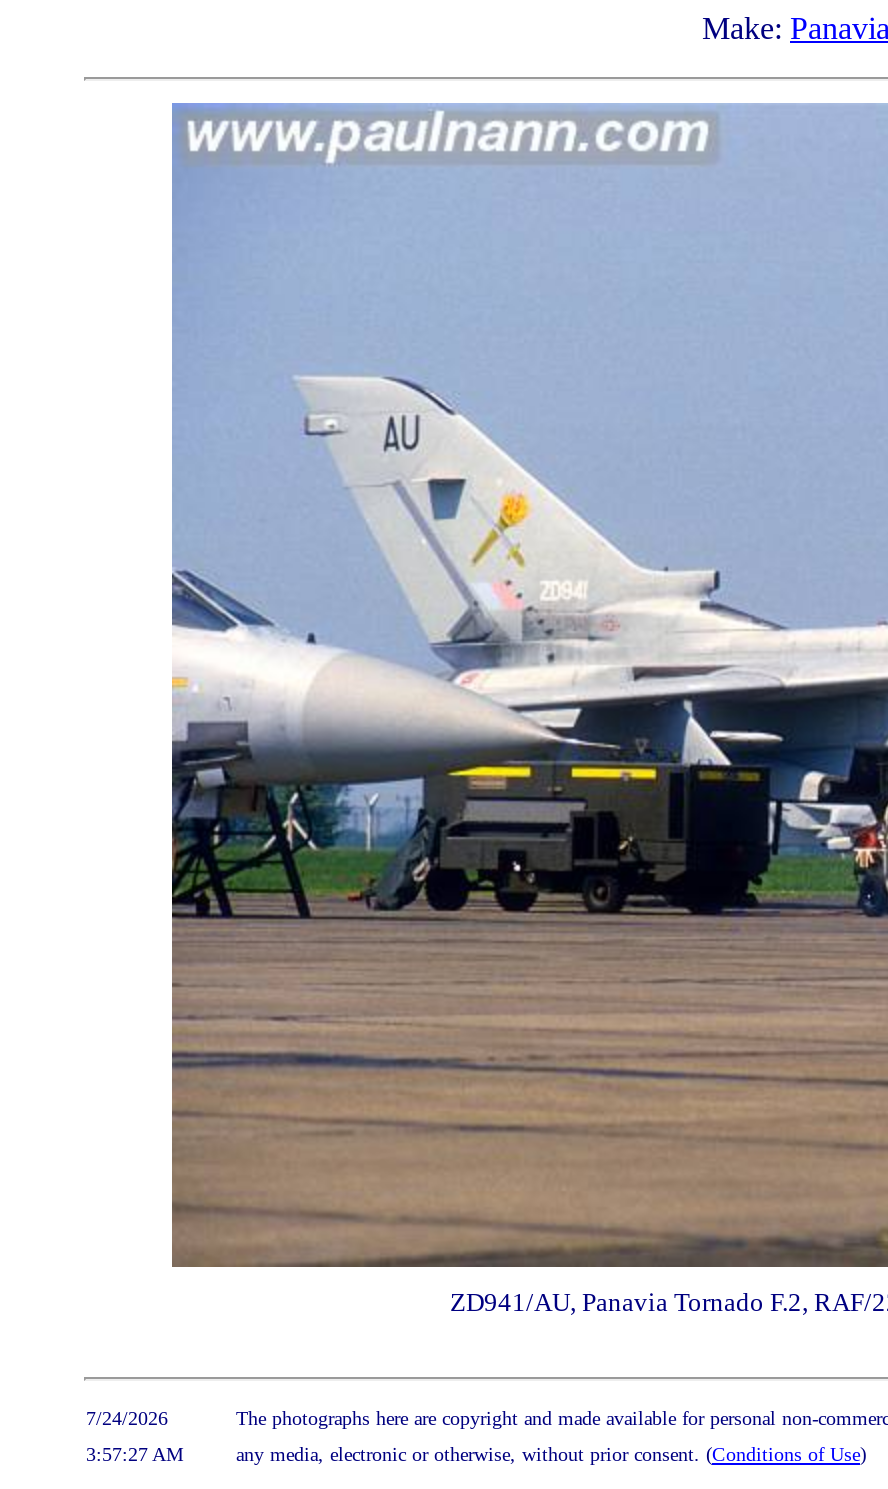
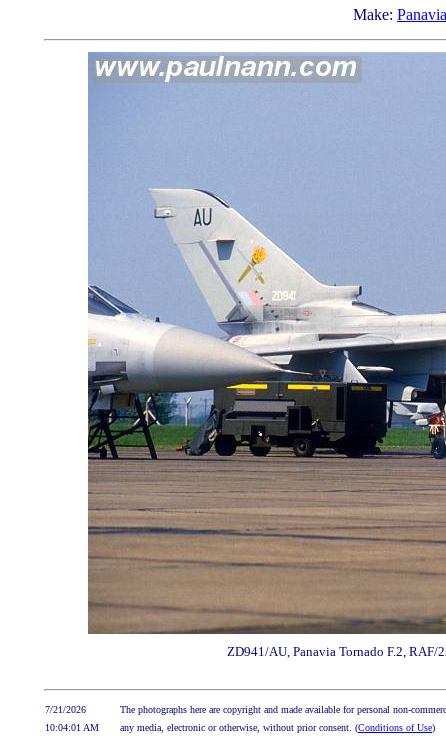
- 7/24/2026
+ 7/21/2026

- 3:57:27 AM
+ 10:04:01 AM
